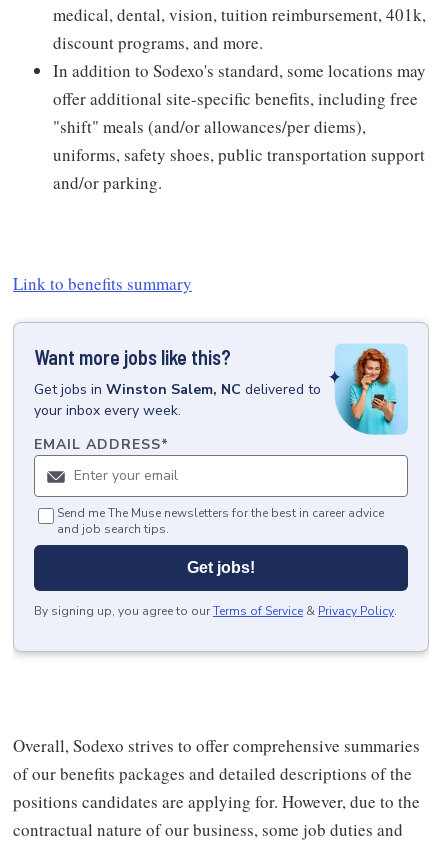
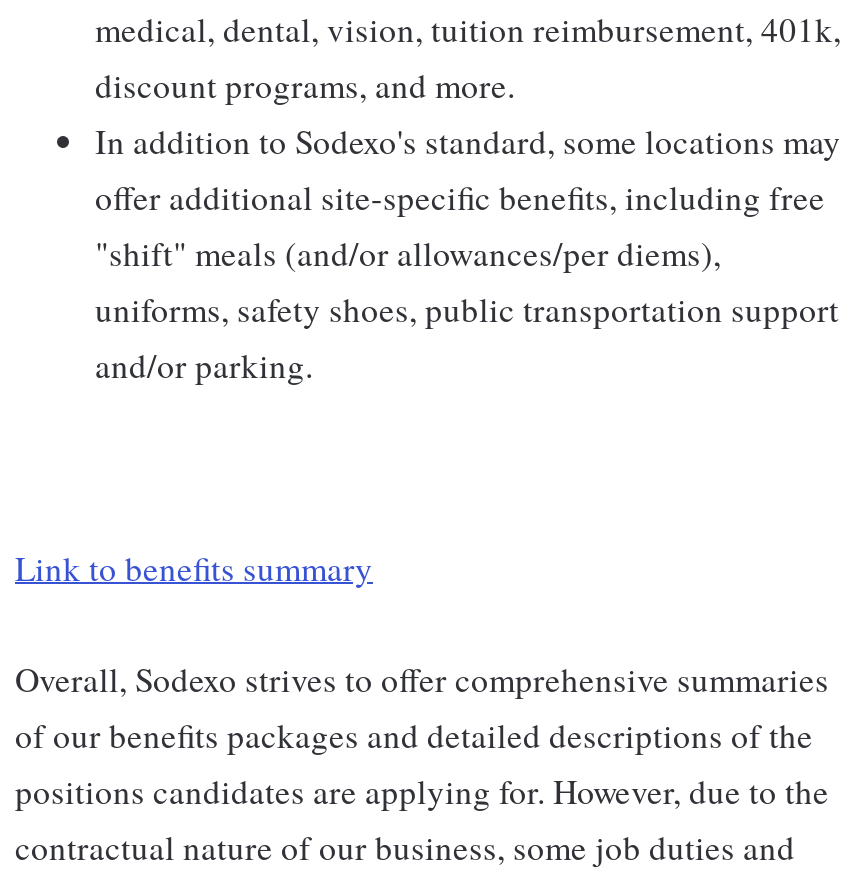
- [image]
- Want more jobs like this?
- Get jobs in Winston Salem, NC delivered to
- your inbox every week.
- EMAIL ADDRESS*

- Send me The Muse newsletters for the best in career advice
- and job search tips.
- Get jobs!
- By signing up, you agree to our Terms of Service & Privacy Policy.
